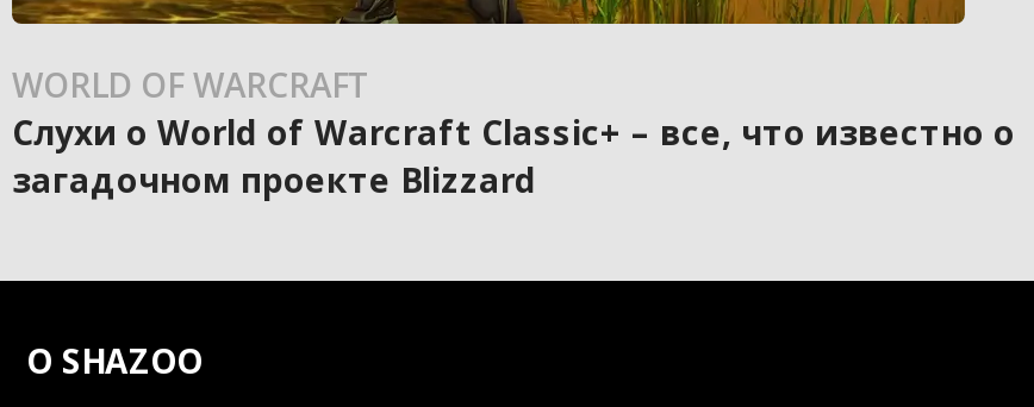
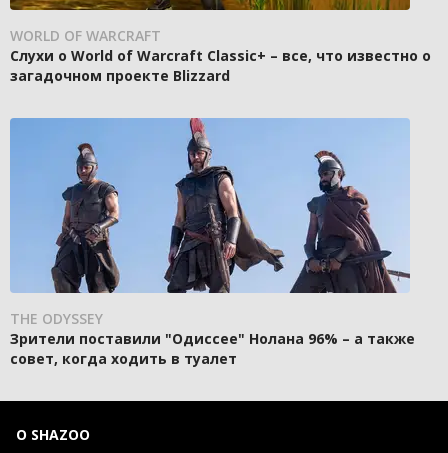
+ [image]
+ THE ODYSSEY
+ Зрители поставили "Одиссее" Нолана 96% – а также
+ совет, когда ходить в туалет
